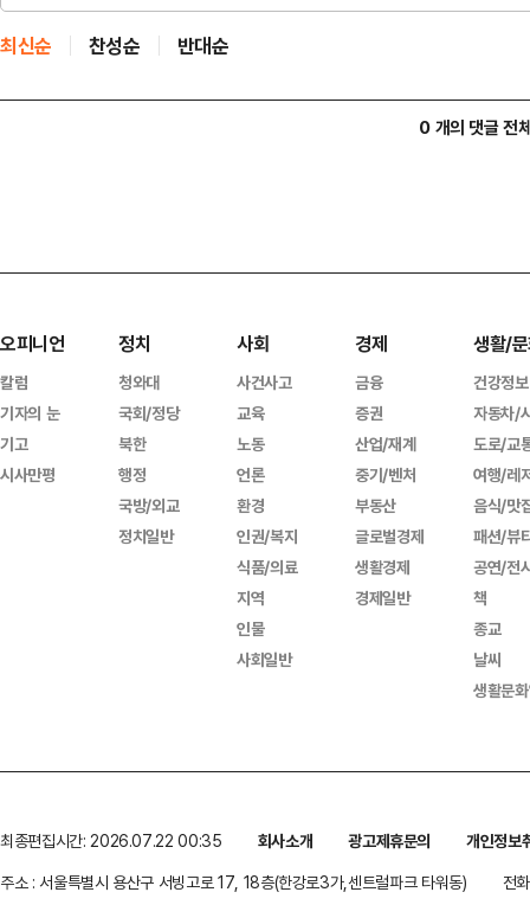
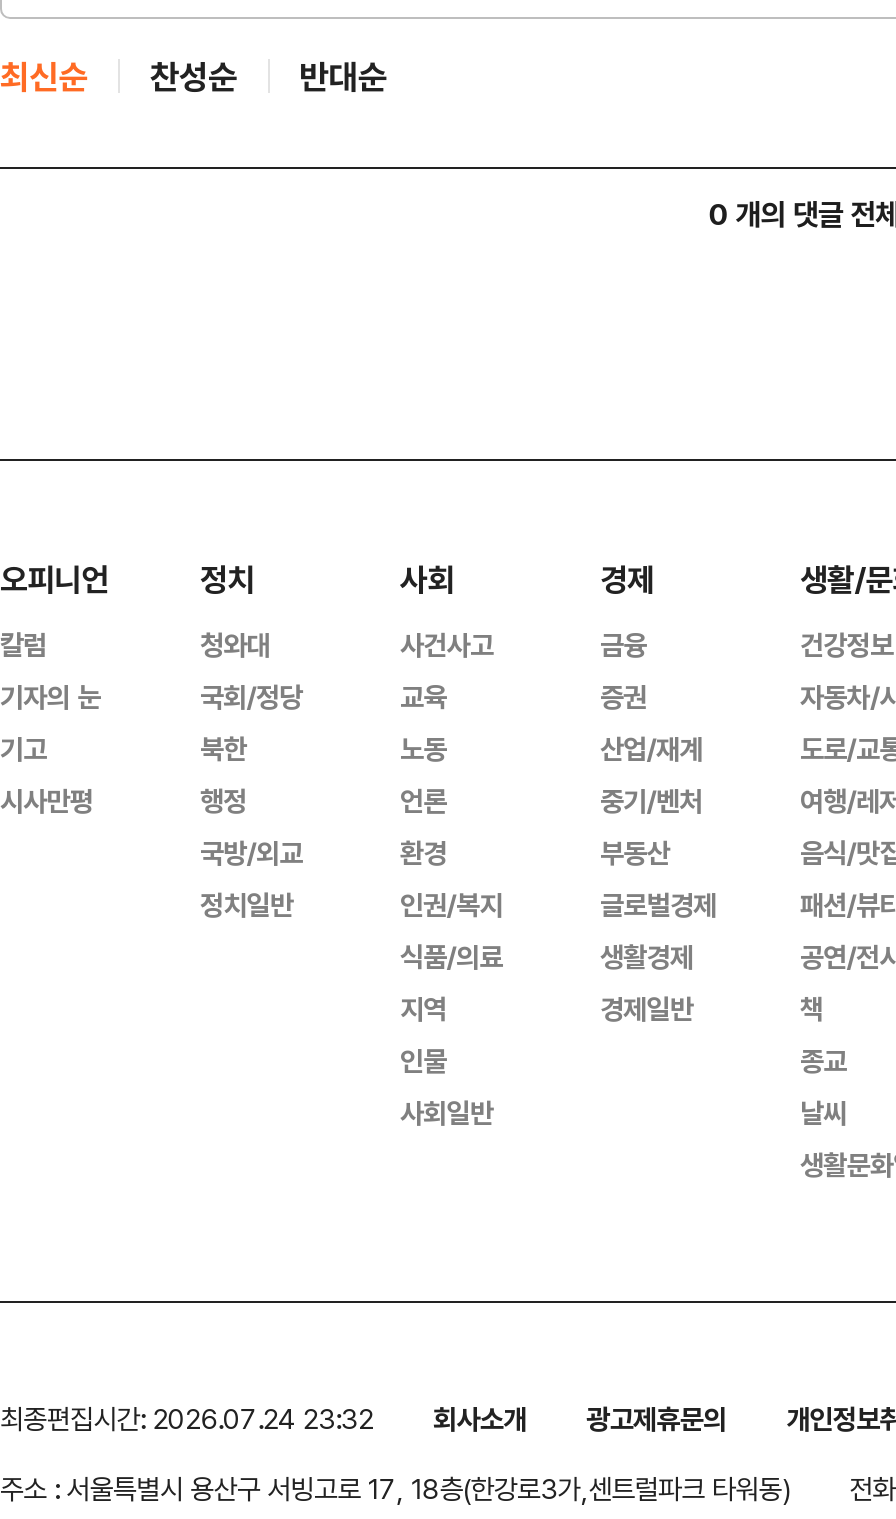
- 최종편집시간: 2026.07.22 00:35
+ 최종편집시간: 2026.07.24 23:32
